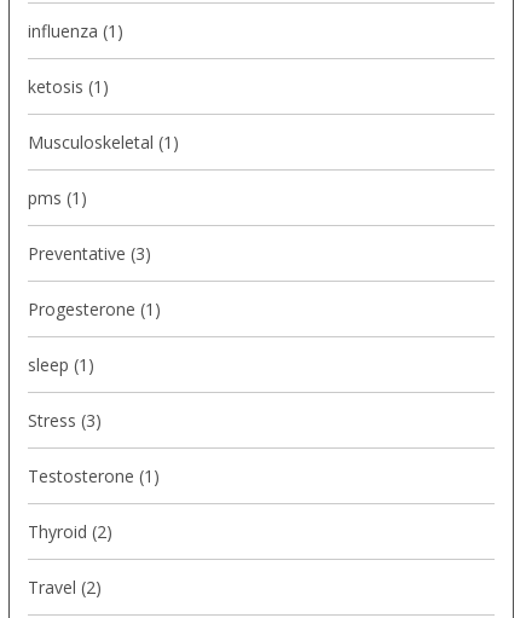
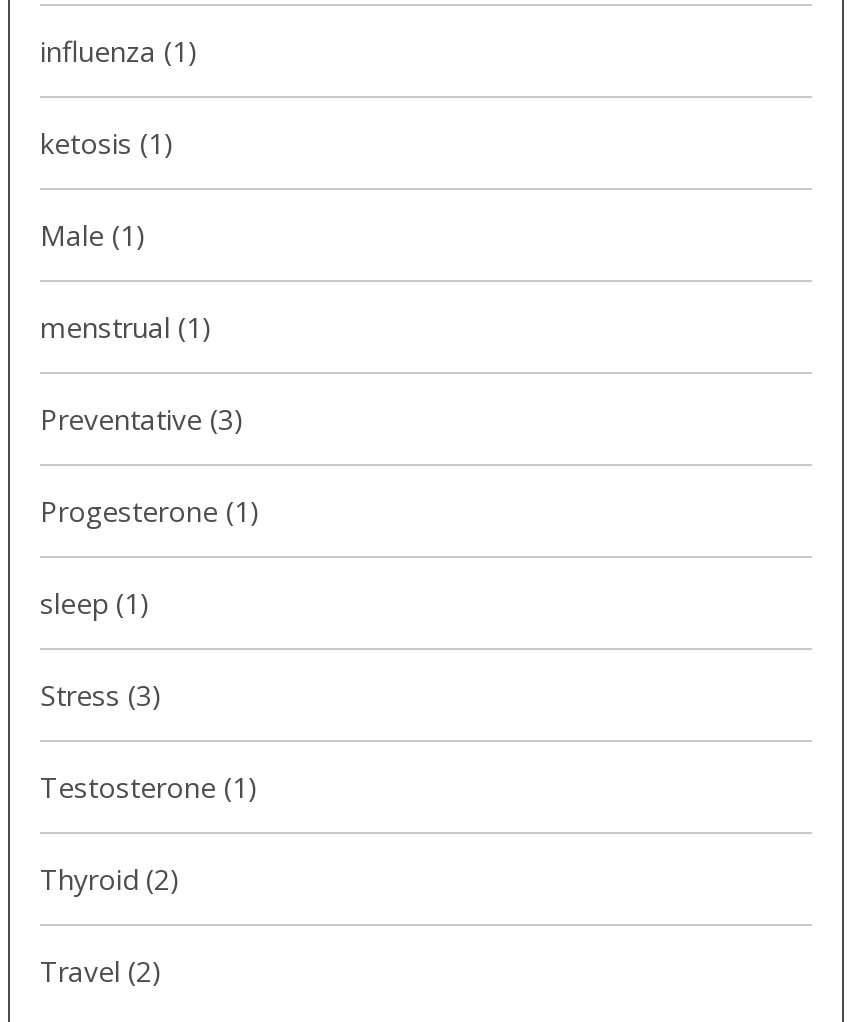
- Musculoskeletal (1)
+ Male (1)

- pms (1)
+ menstrual (1)
